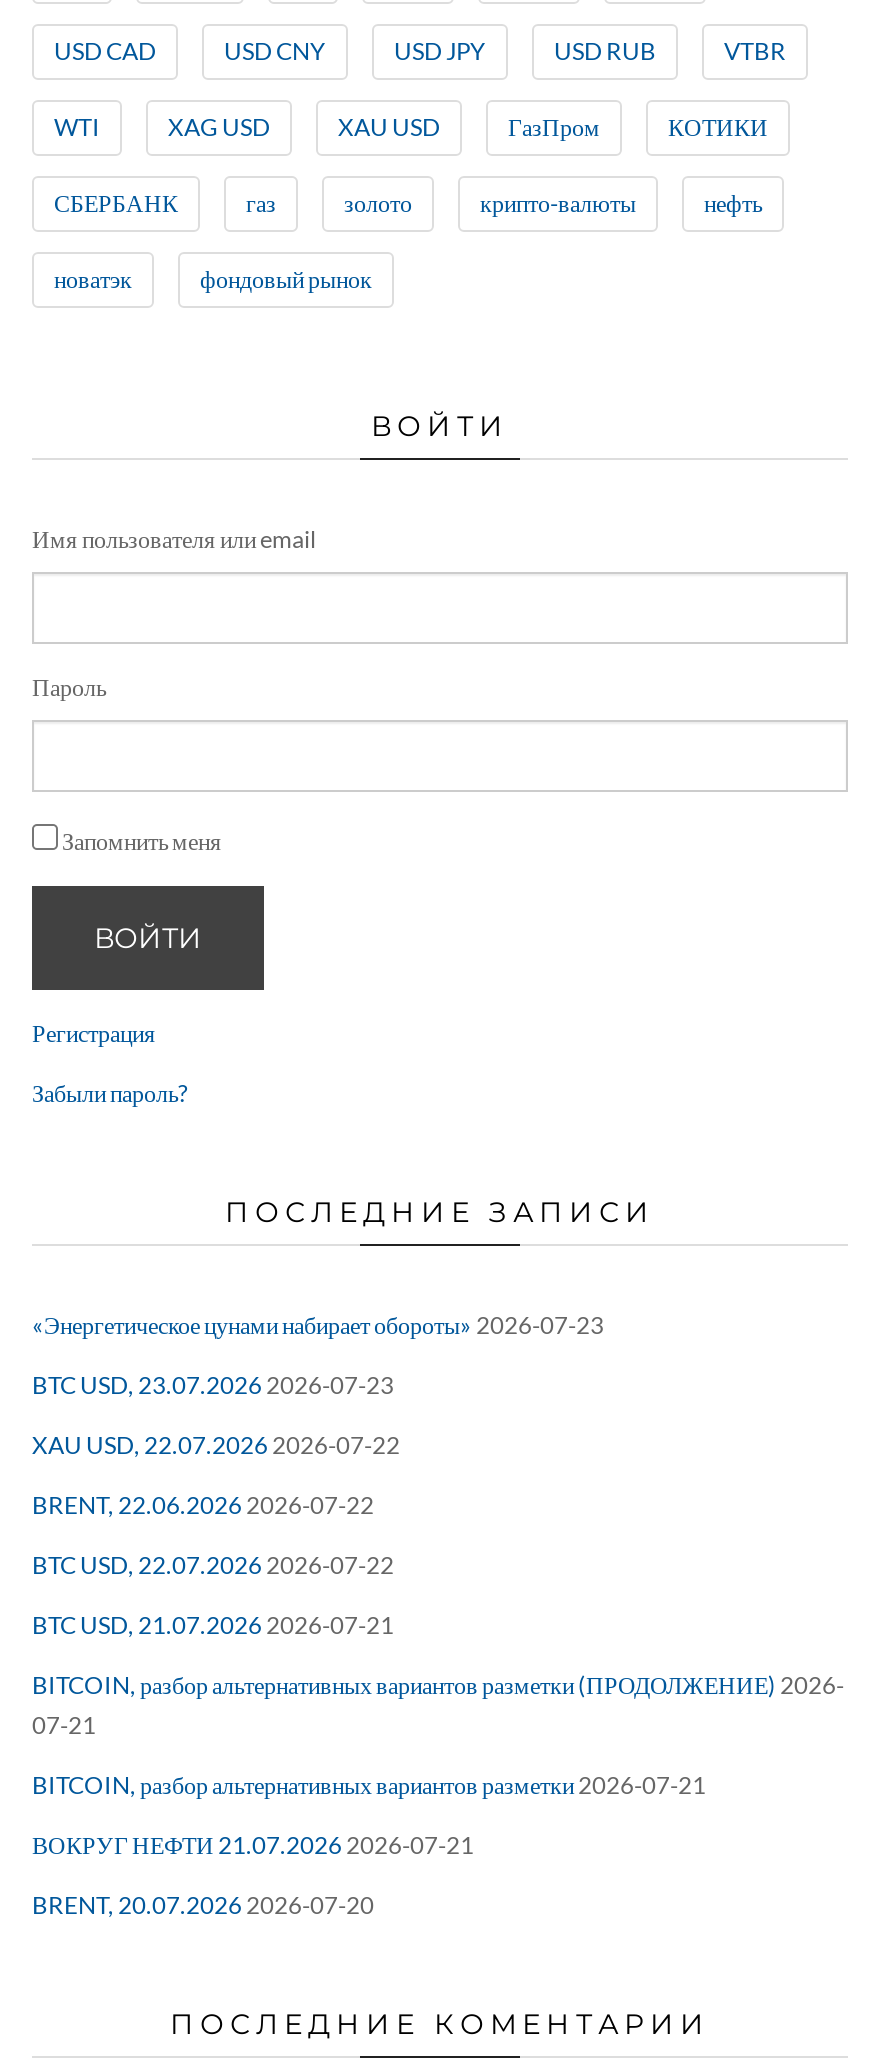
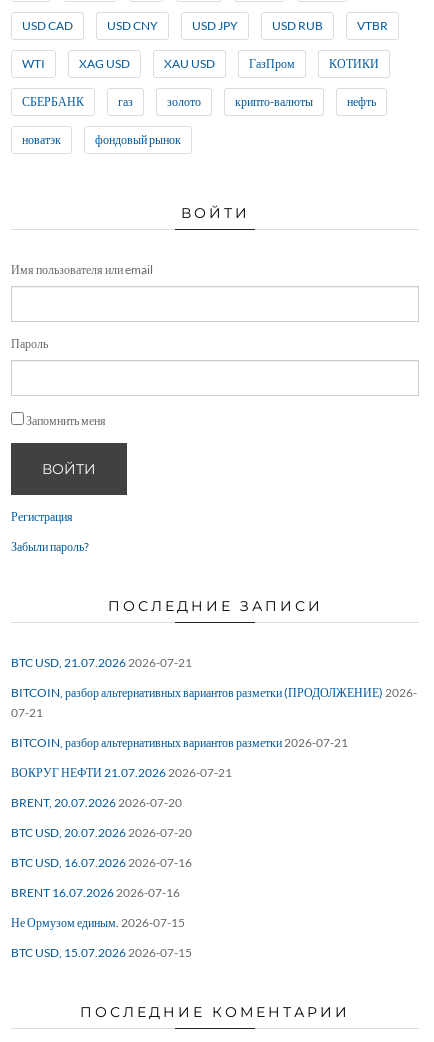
- «Энергетическое цунами набирает обороты» 2026-07-23
- BTC USD, 23.07.2026 2026-07-23
- XAU USD, 22.07.2026 2026-07-22
- BRENT, 22.06.2026 2026-07-22
- BTC USD, 22.07.2026 2026-07-22

moved up: BTC USD, 21.07.2026 2026-07-21 | BITCOIN, разбор альтернативных вариантов разметки (ПРОДОЛЖЕНИЕ) 2026- | 07-21 | BITCOIN, разбор альтернативных вариантов разметки 2026-07-21 | ВОКРУГ НЕФТИ 21.07.2026 2026-07-21 | BRENT, 20.07.2026 2026-07-20

+ BTC USD, 20.07.2026 2026-07-20
+ BTC USD, 16.07.2026 2026-07-16
+ BRENT 16.07.2026 2026-07-16
+ Не Ормузом единым. 2026-07-15
+ BTC USD, 15.07.2026 2026-07-15
